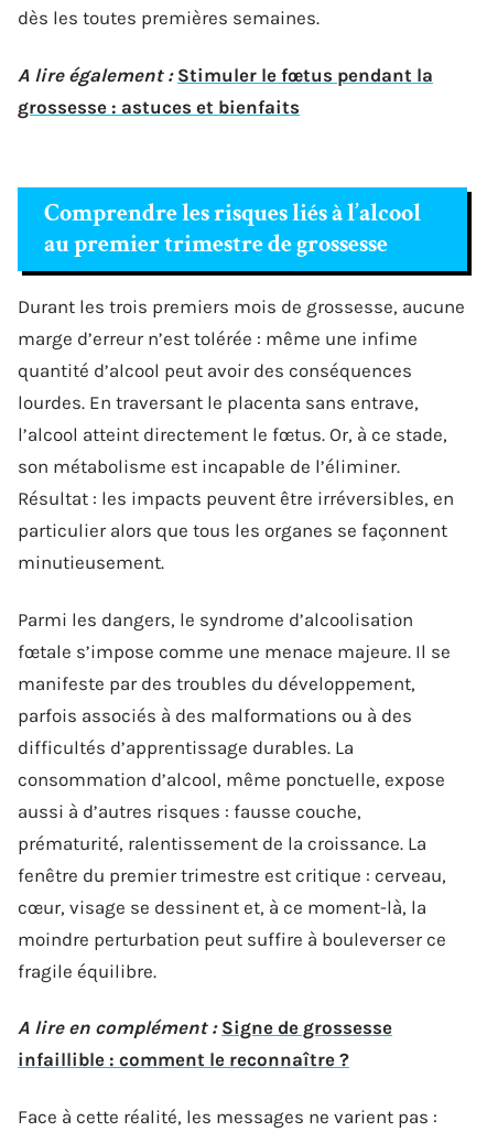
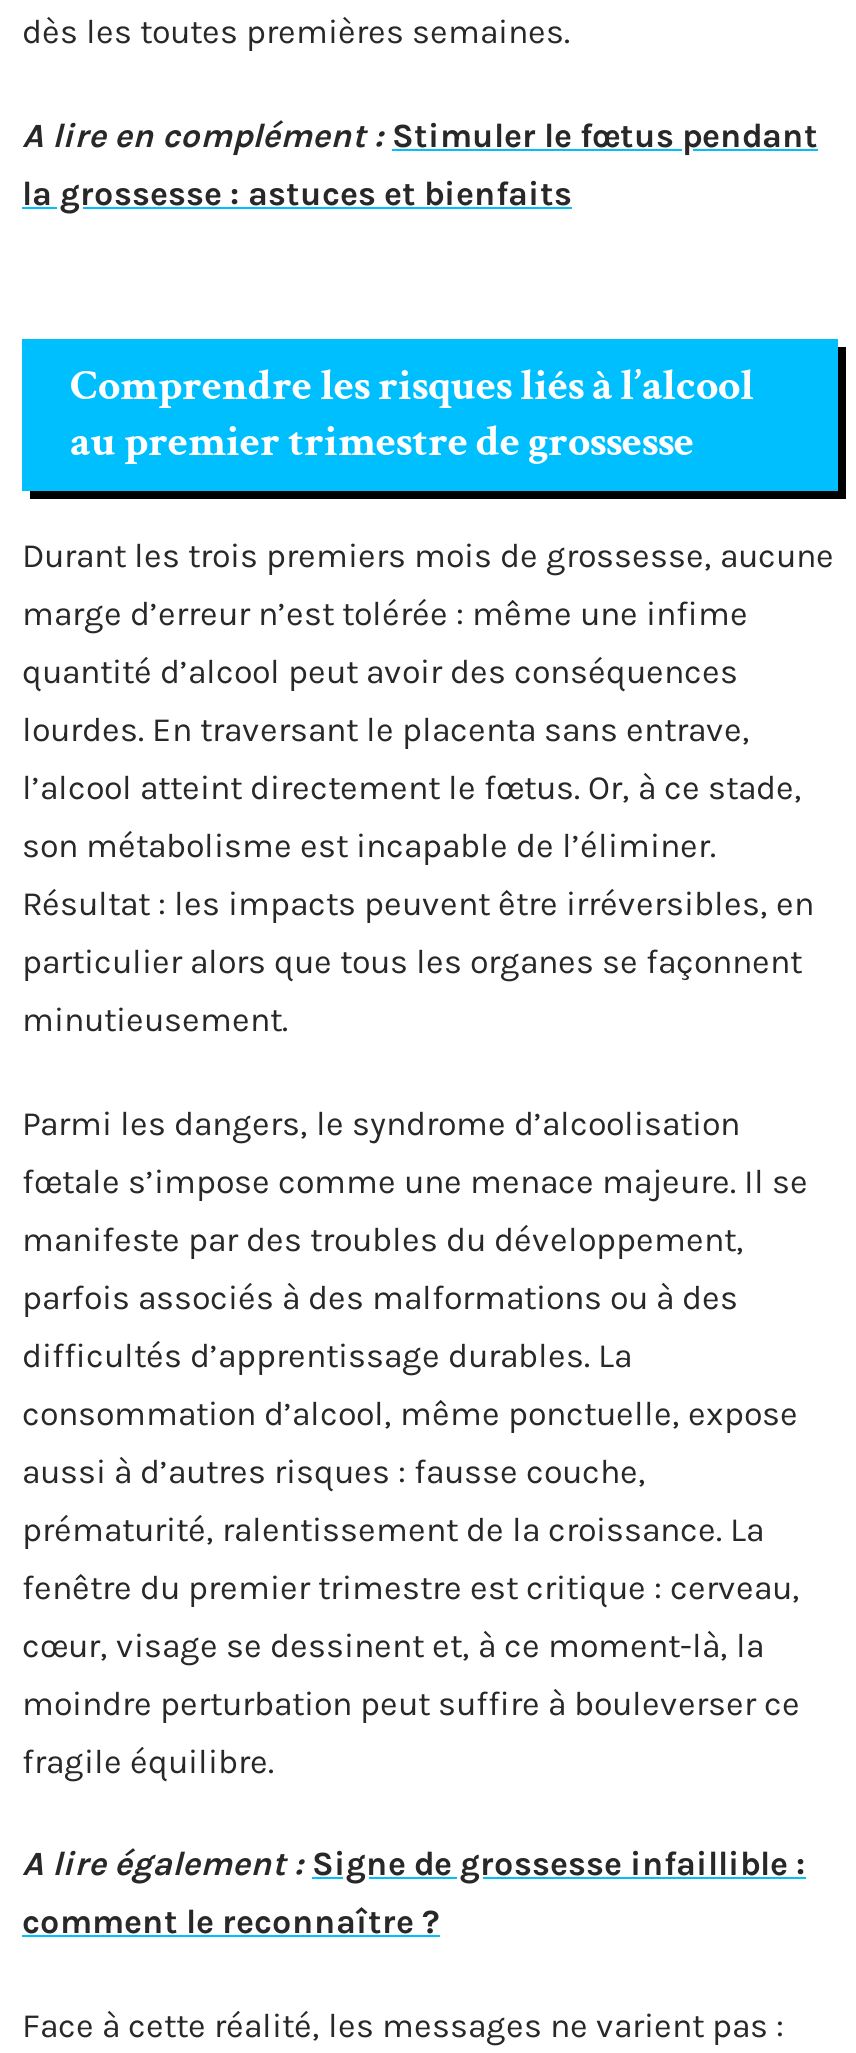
- A lire également : Stimuler le fœtus pendant la
- grossesse : astuces et bienfaits
+ A lire en complément : Stimuler le fœtus pendant
+ la grossesse : astuces et bienfaits

- A lire en complément : Signe de grossesse
- infaillible : comment le reconnaître ?
+ A lire également : Signe de grossesse infaillible :
+ comment le reconnaître ?
